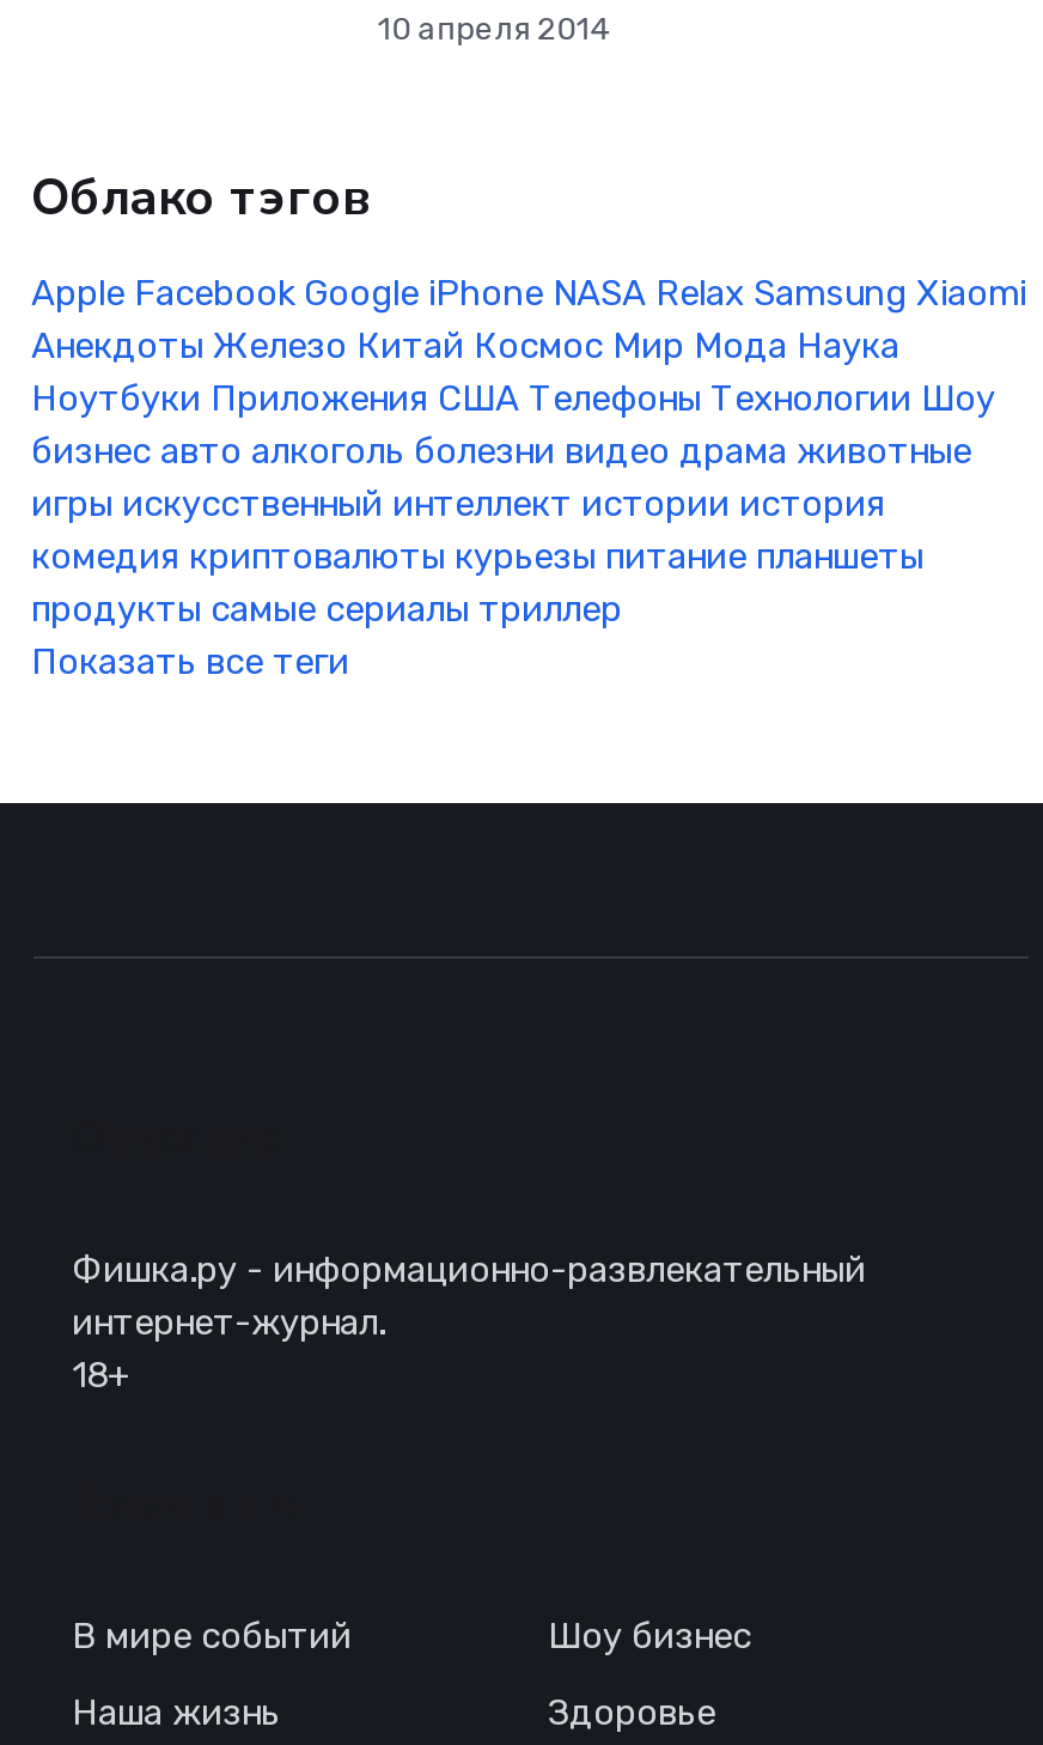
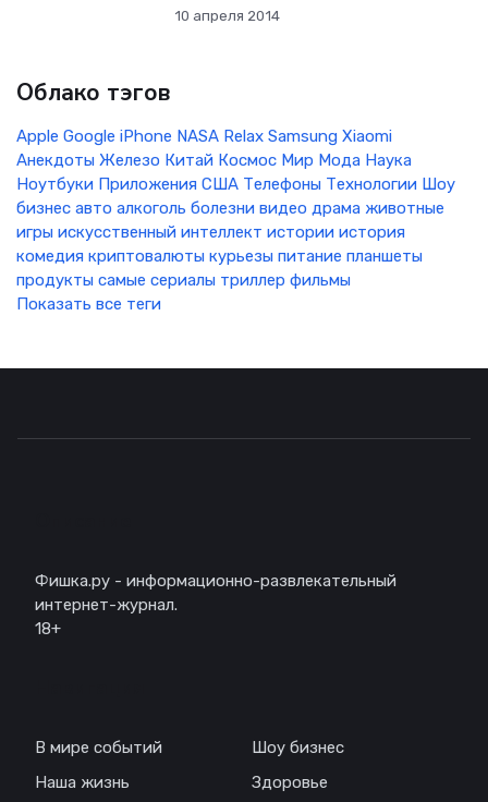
- Apple Facebook Google iPhone NASA Relax Samsung Xiaomi
+ Apple Google iPhone NASA Relax Samsung Xiaomi

- продукты самые сериалы триллер
+ продукты самые сериалы триллер фильмы
